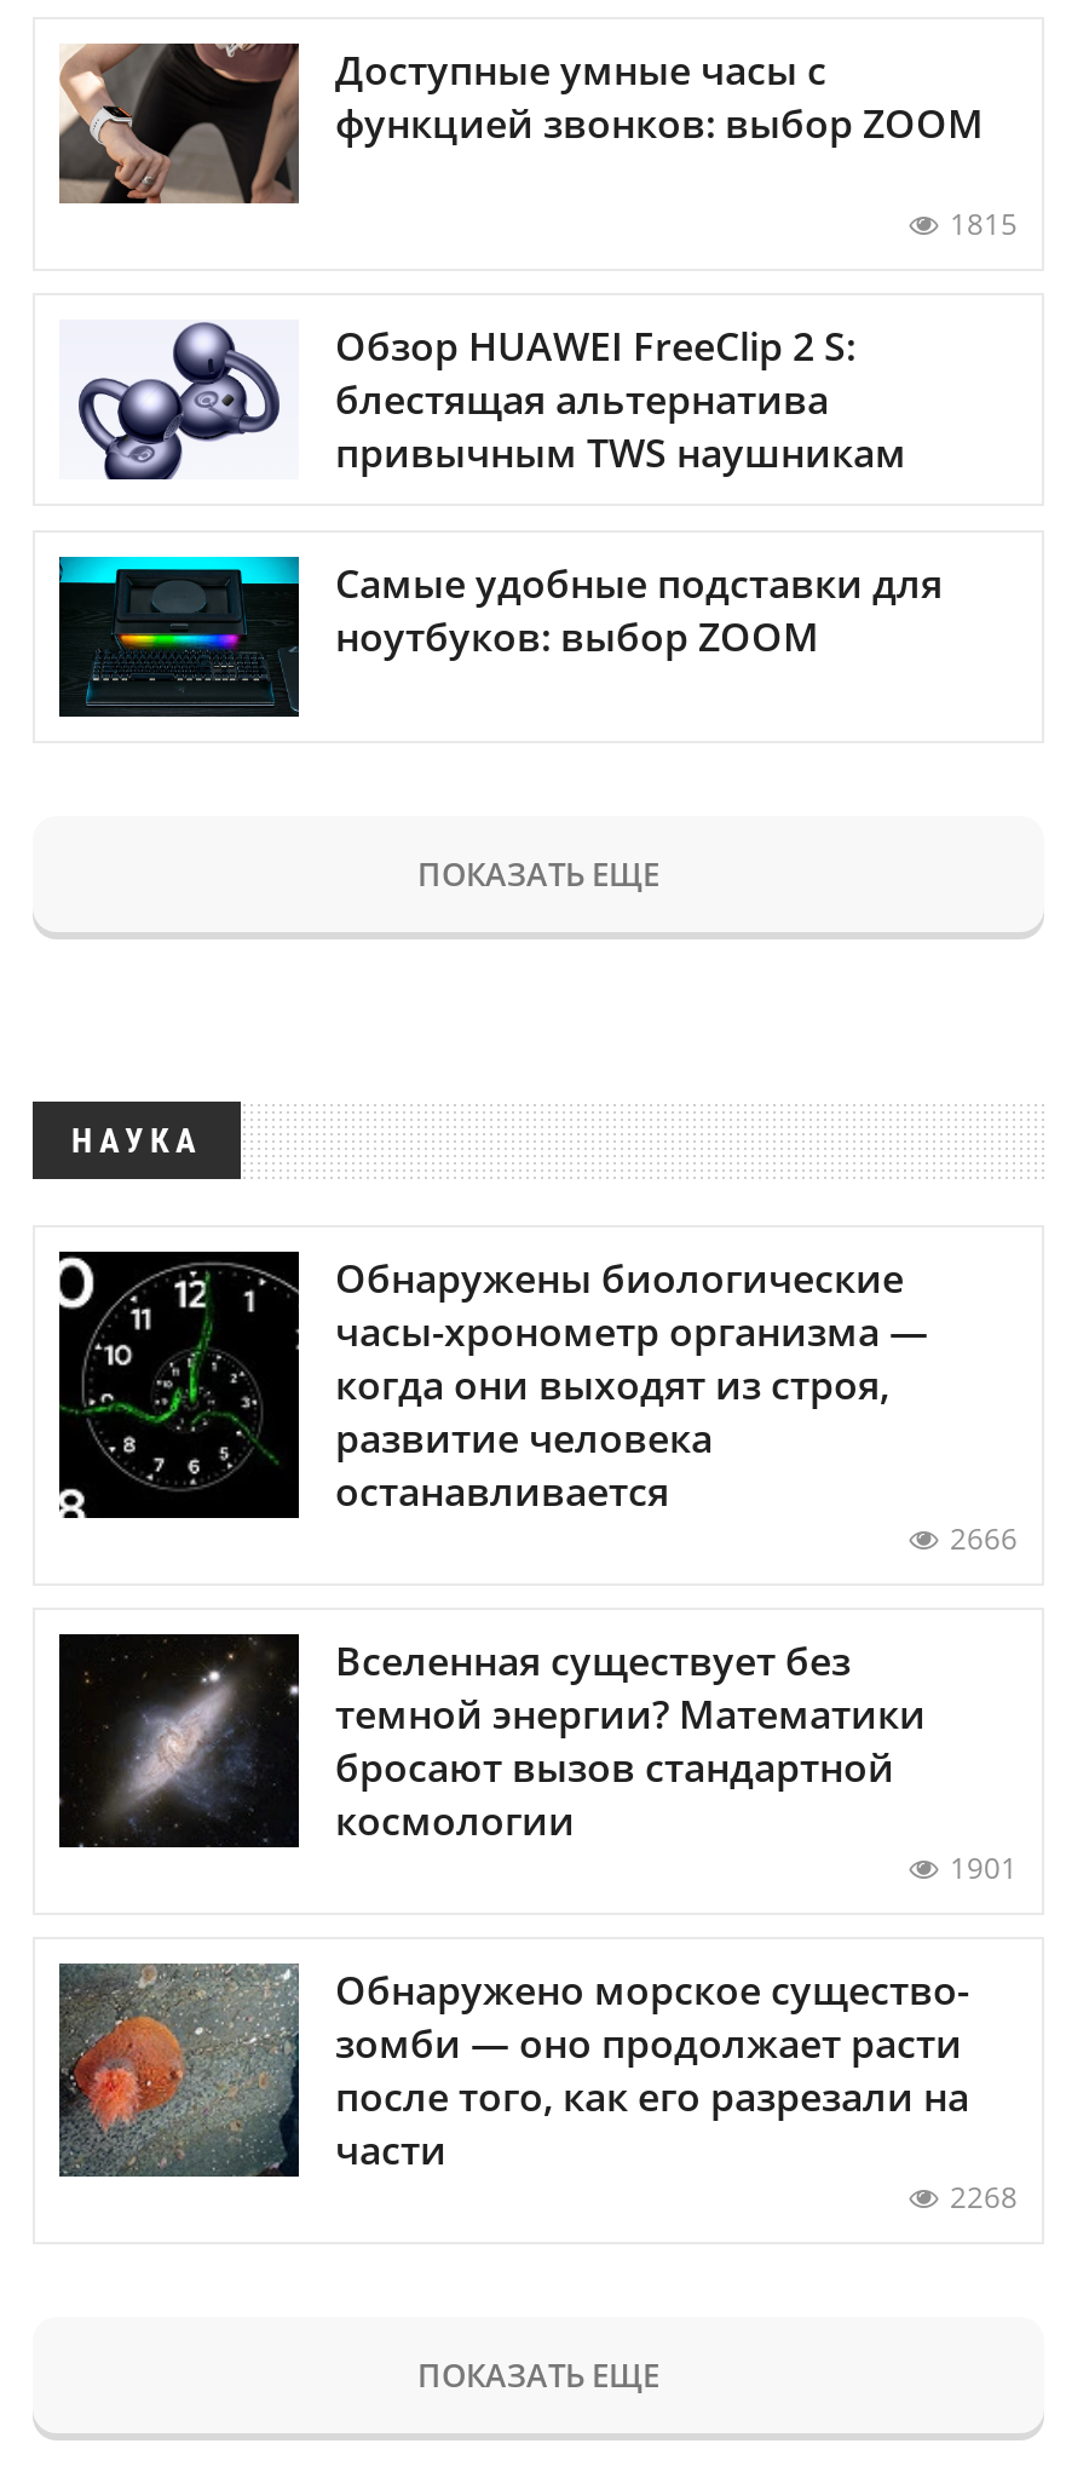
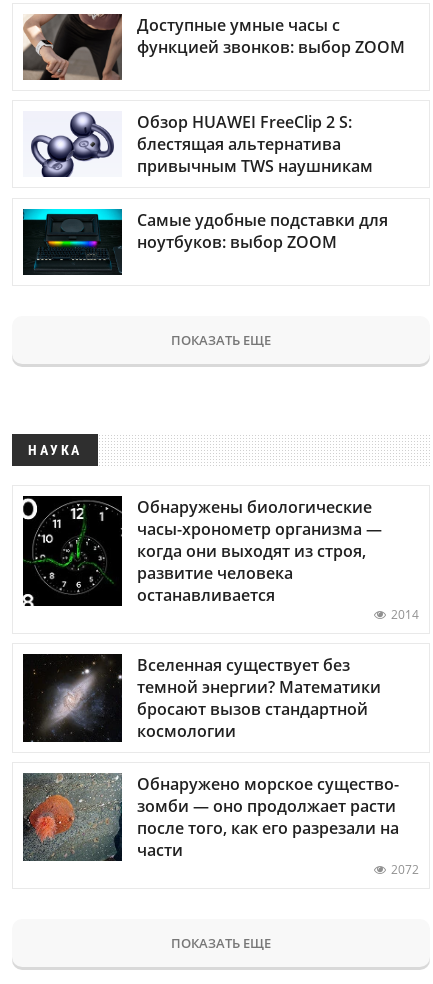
- 1815

- 2666
+ 2014

- 1901

- 2268
+ 2072
